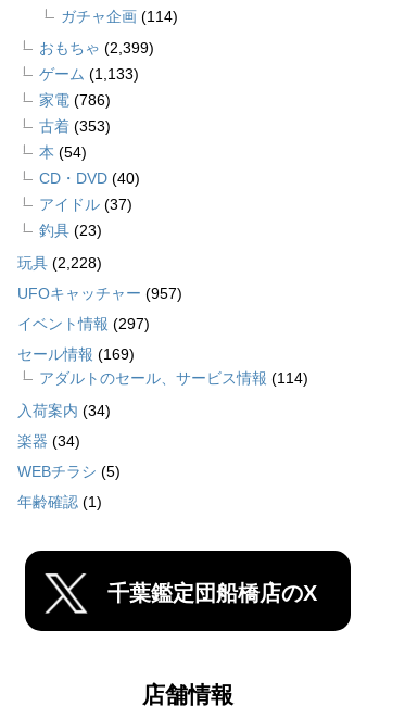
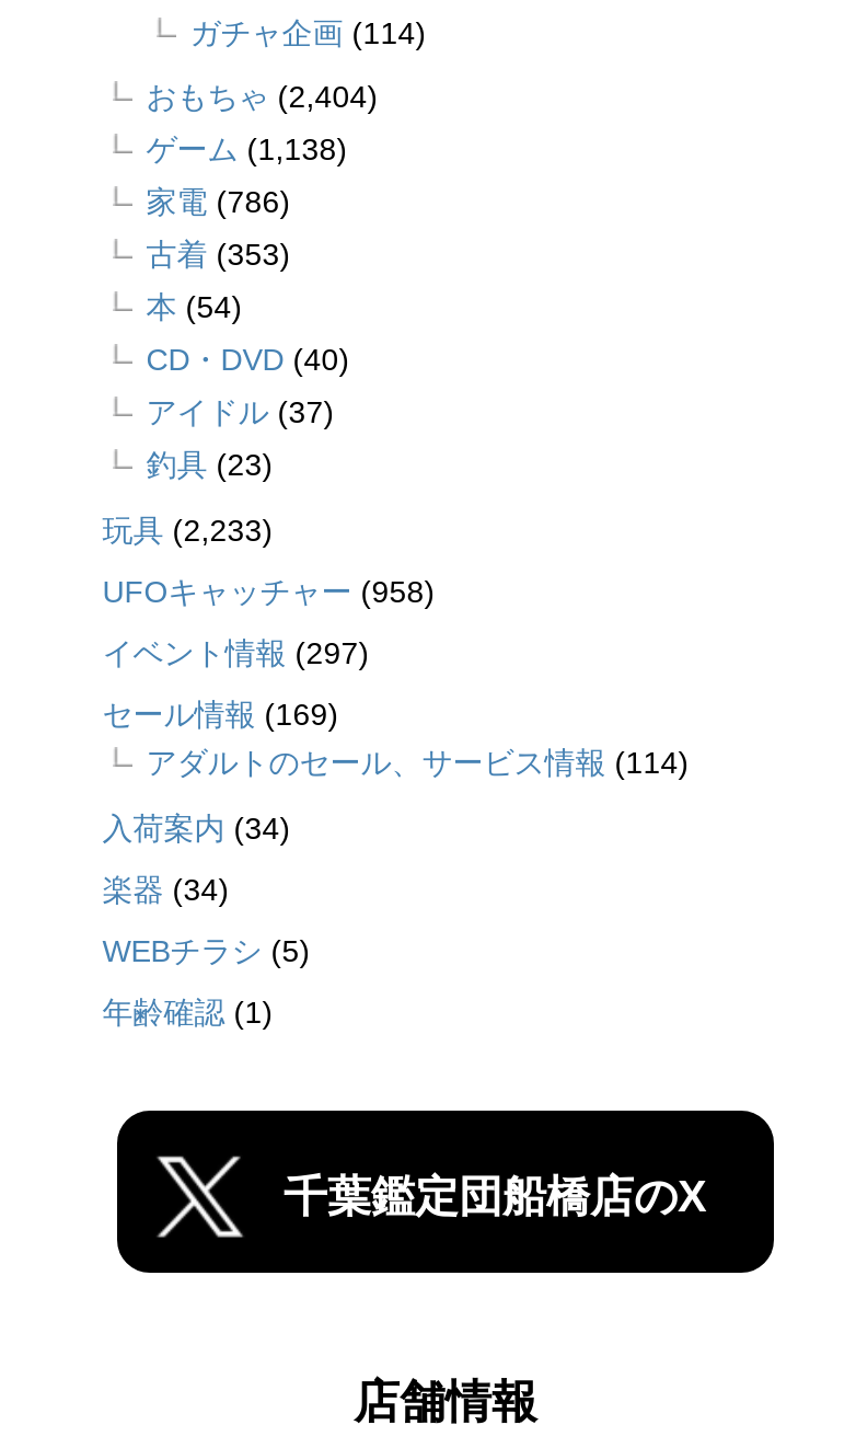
- おもちゃ(2,399)
+ おもちゃ(2,404)

- ゲーム(1,133)
+ ゲーム(1,138)

- 玩具(2,228)
+ 玩具(2,233)

- UFOキャッチャー(957)
+ UFOキャッチャー(958)
